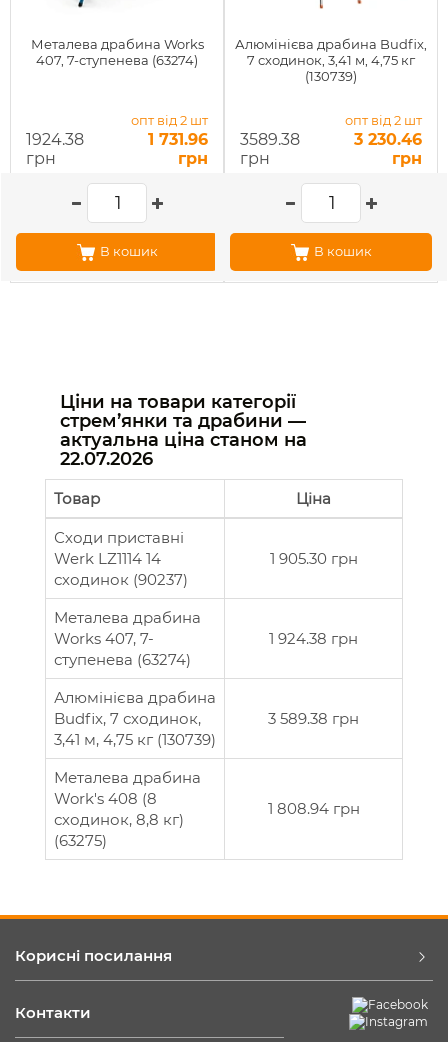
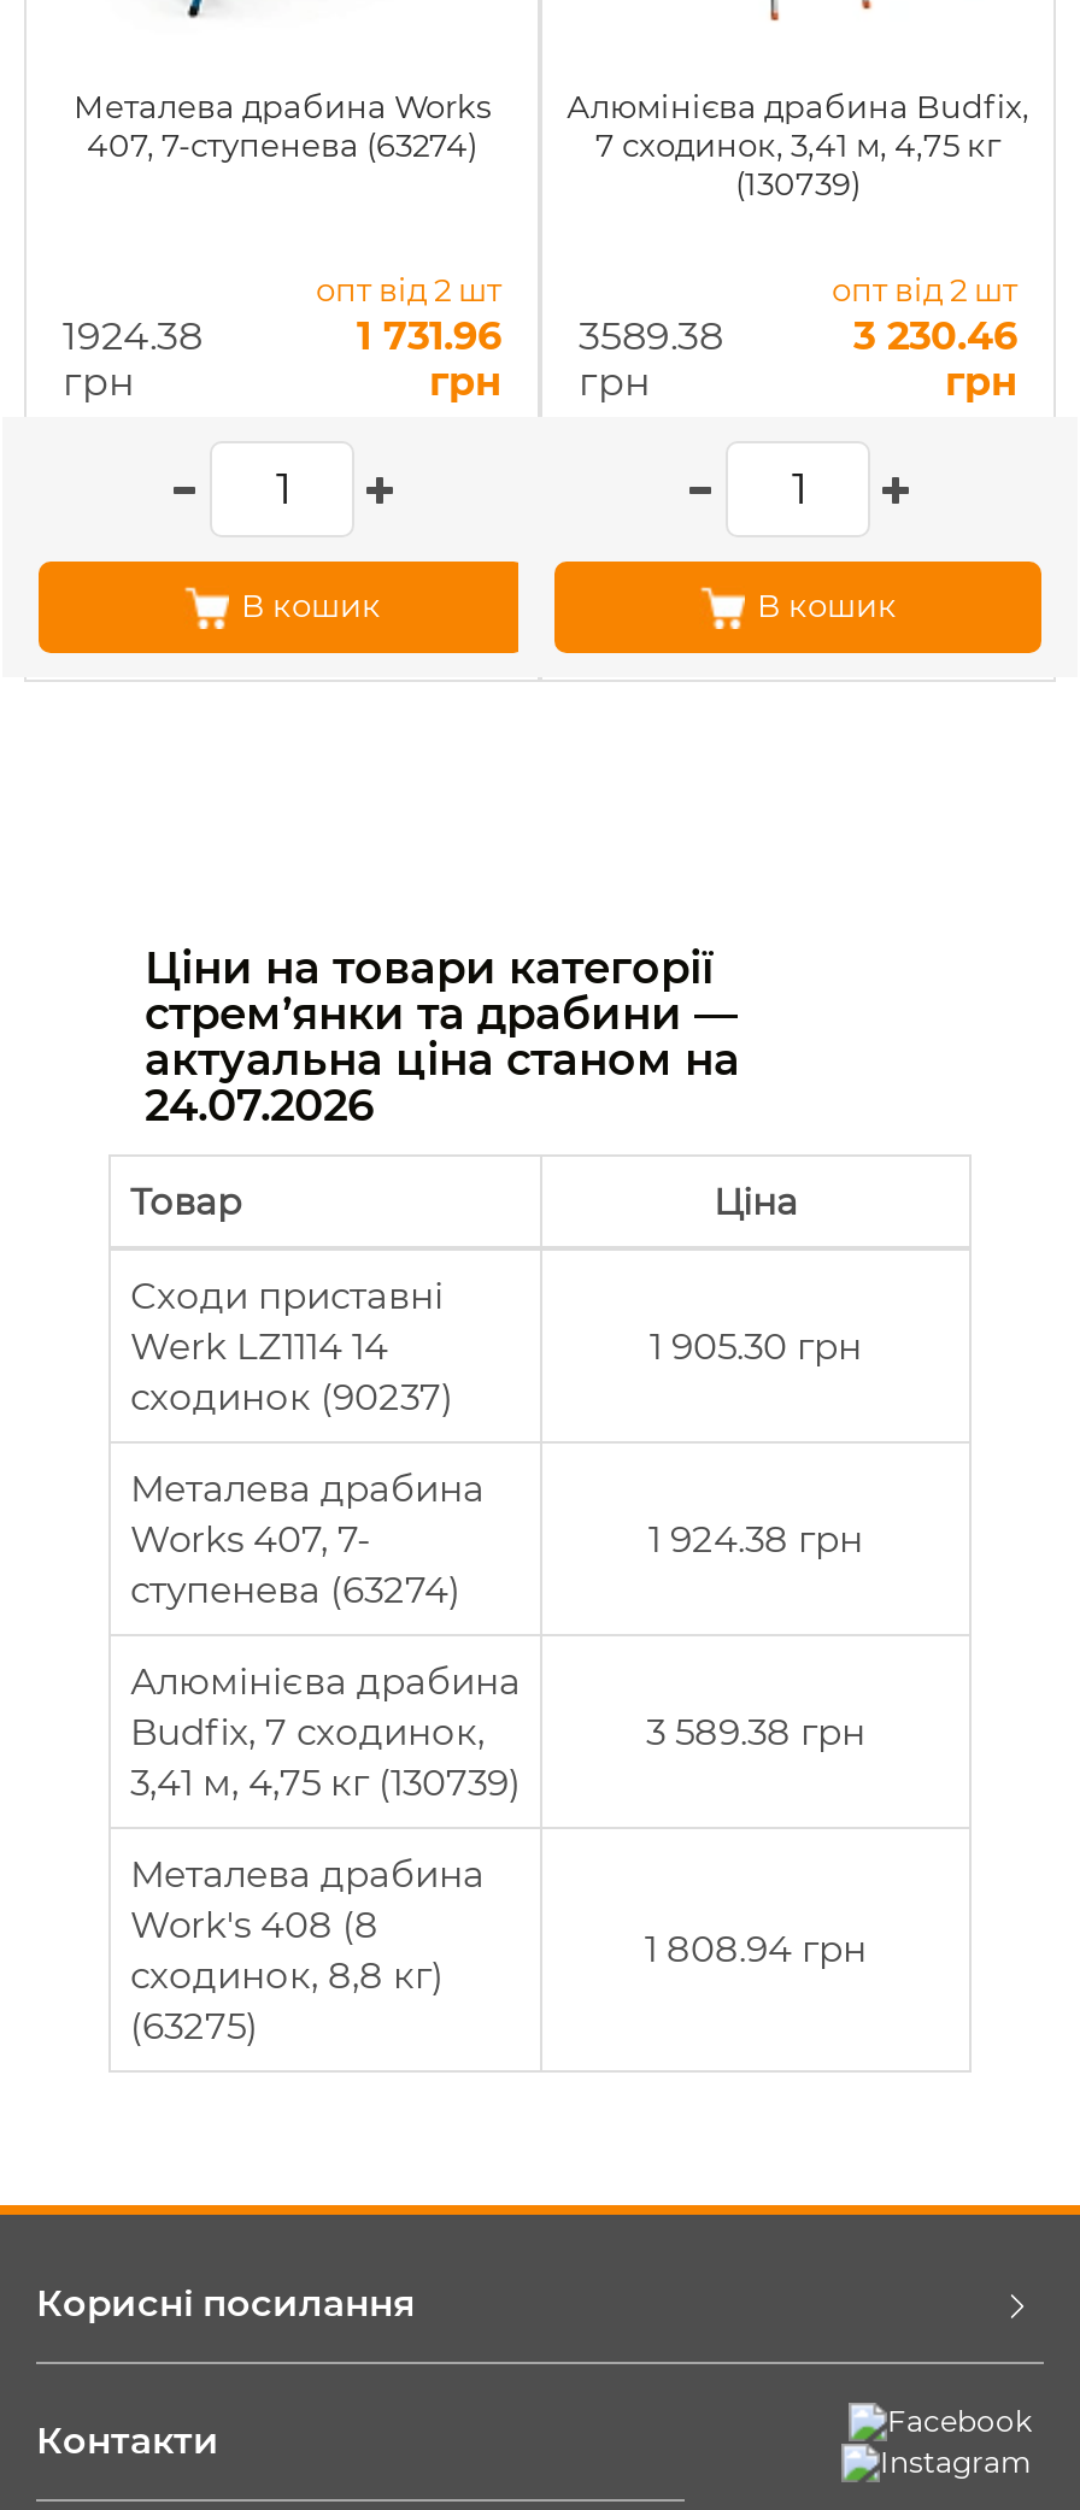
- 22.07.2026
+ 24.07.2026
